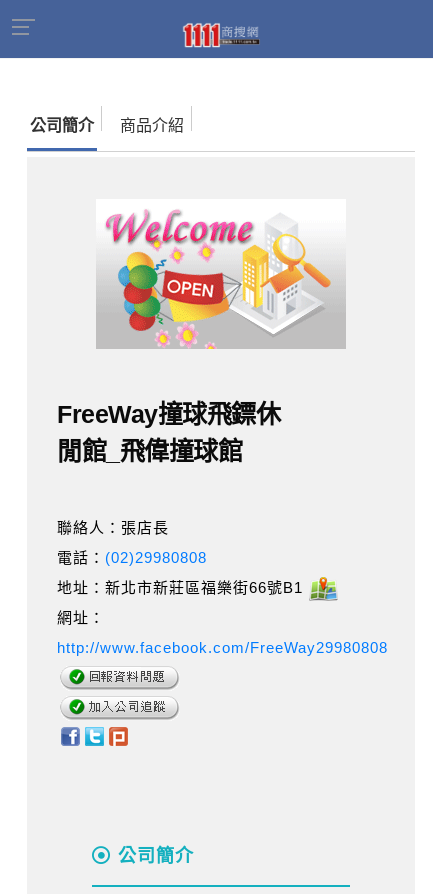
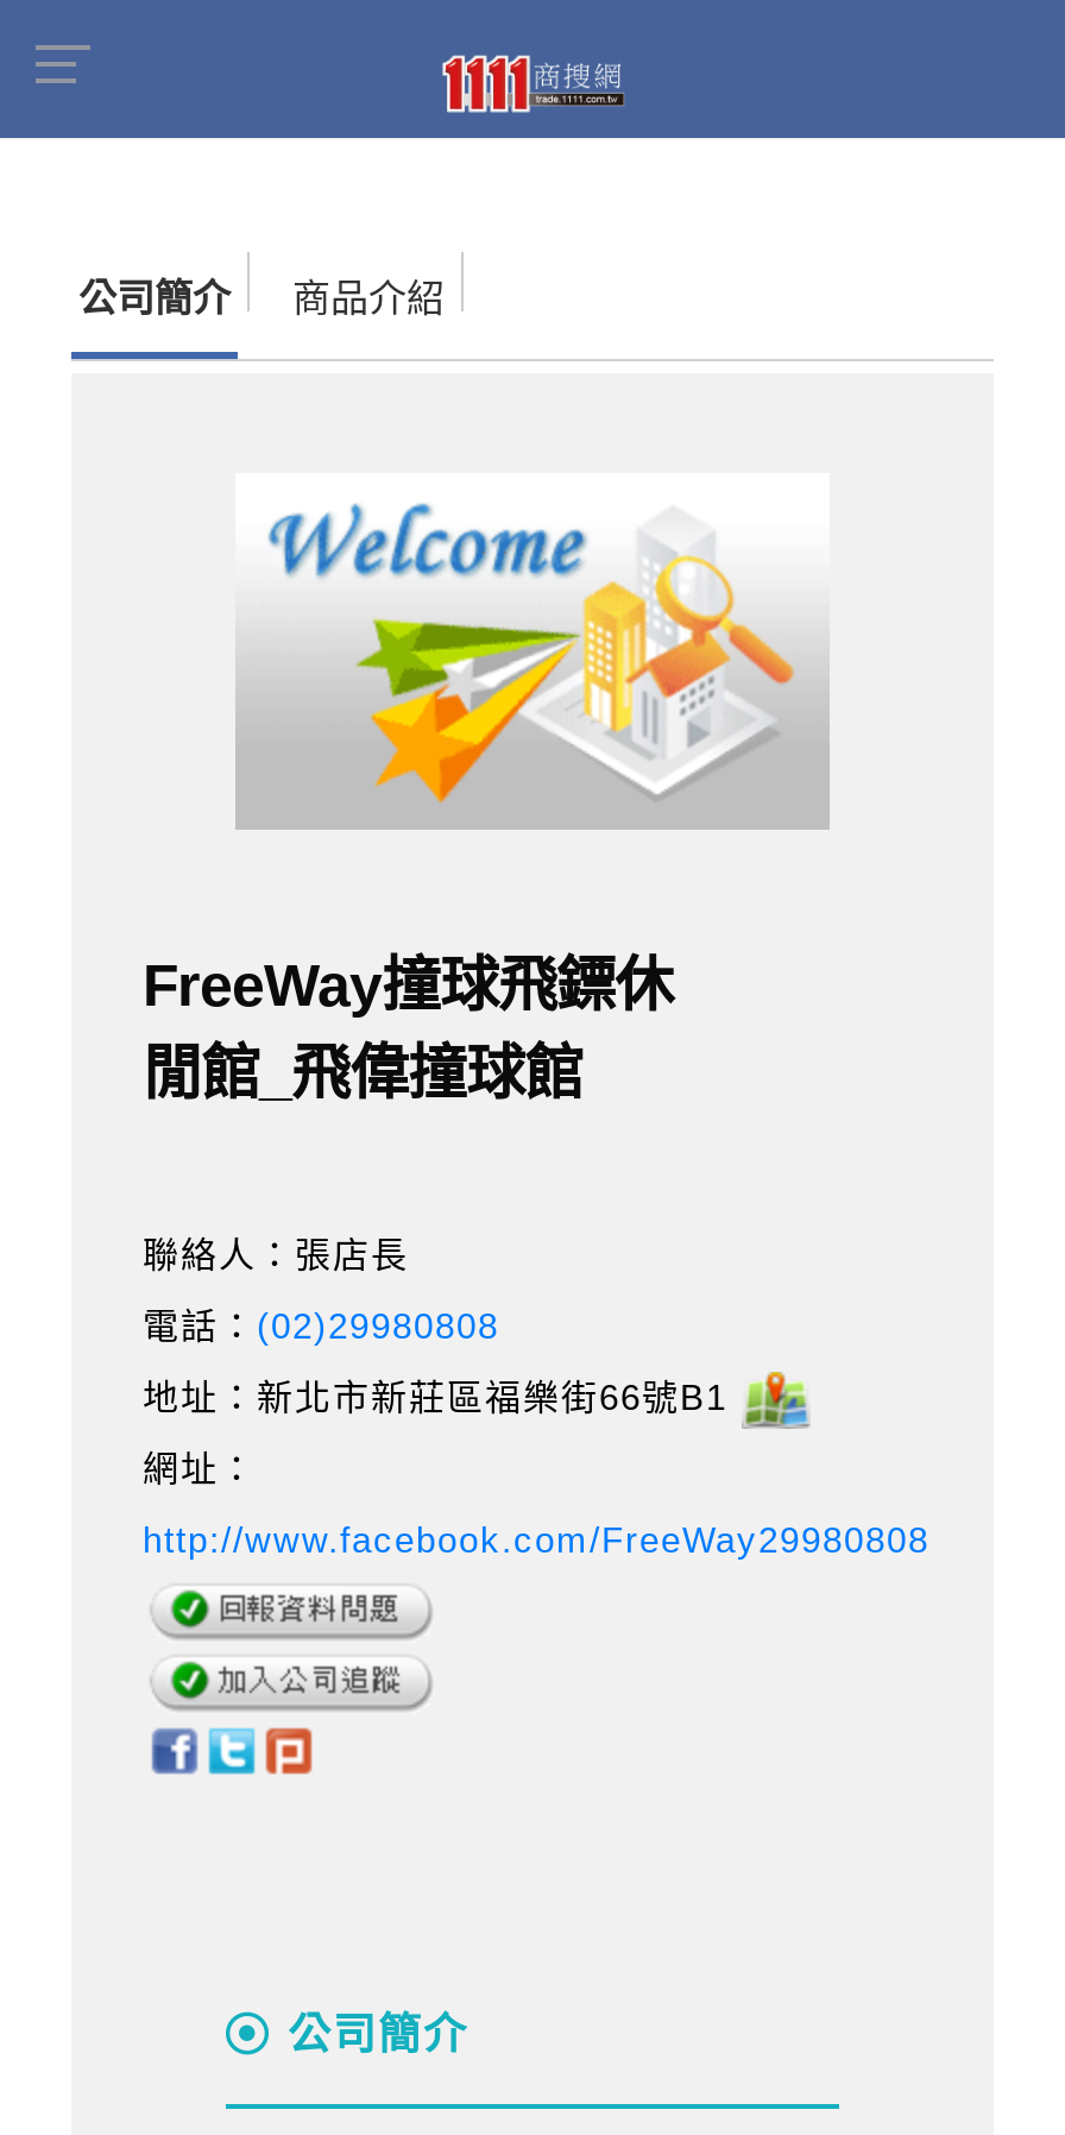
- [image]
+ [image]
